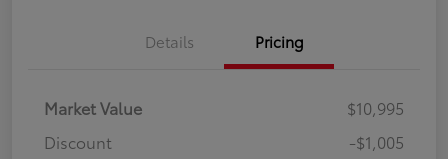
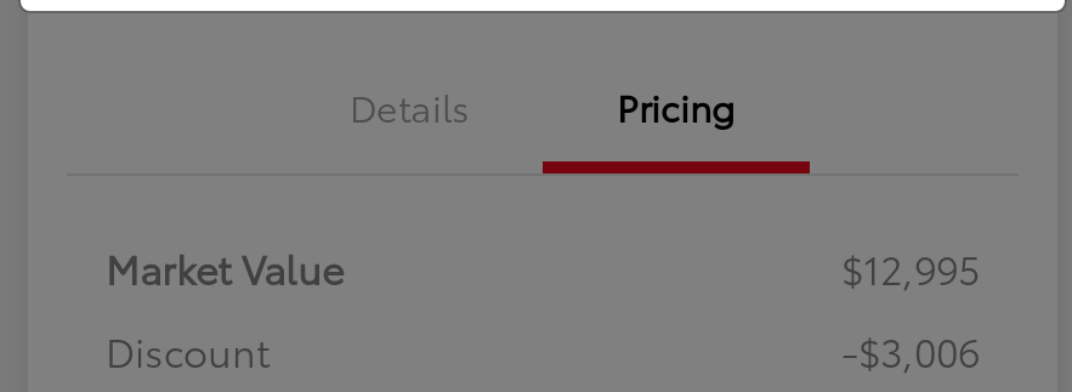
- $10,995
+ $12,995

- -$1,005
+ -$3,006
